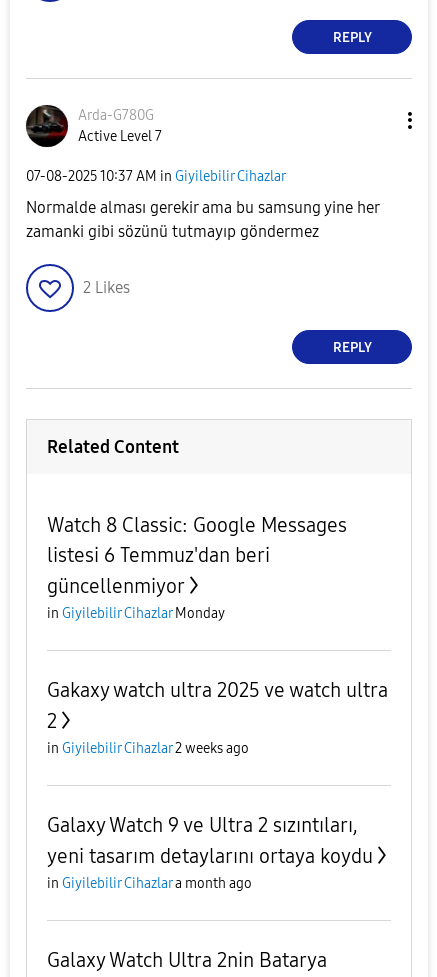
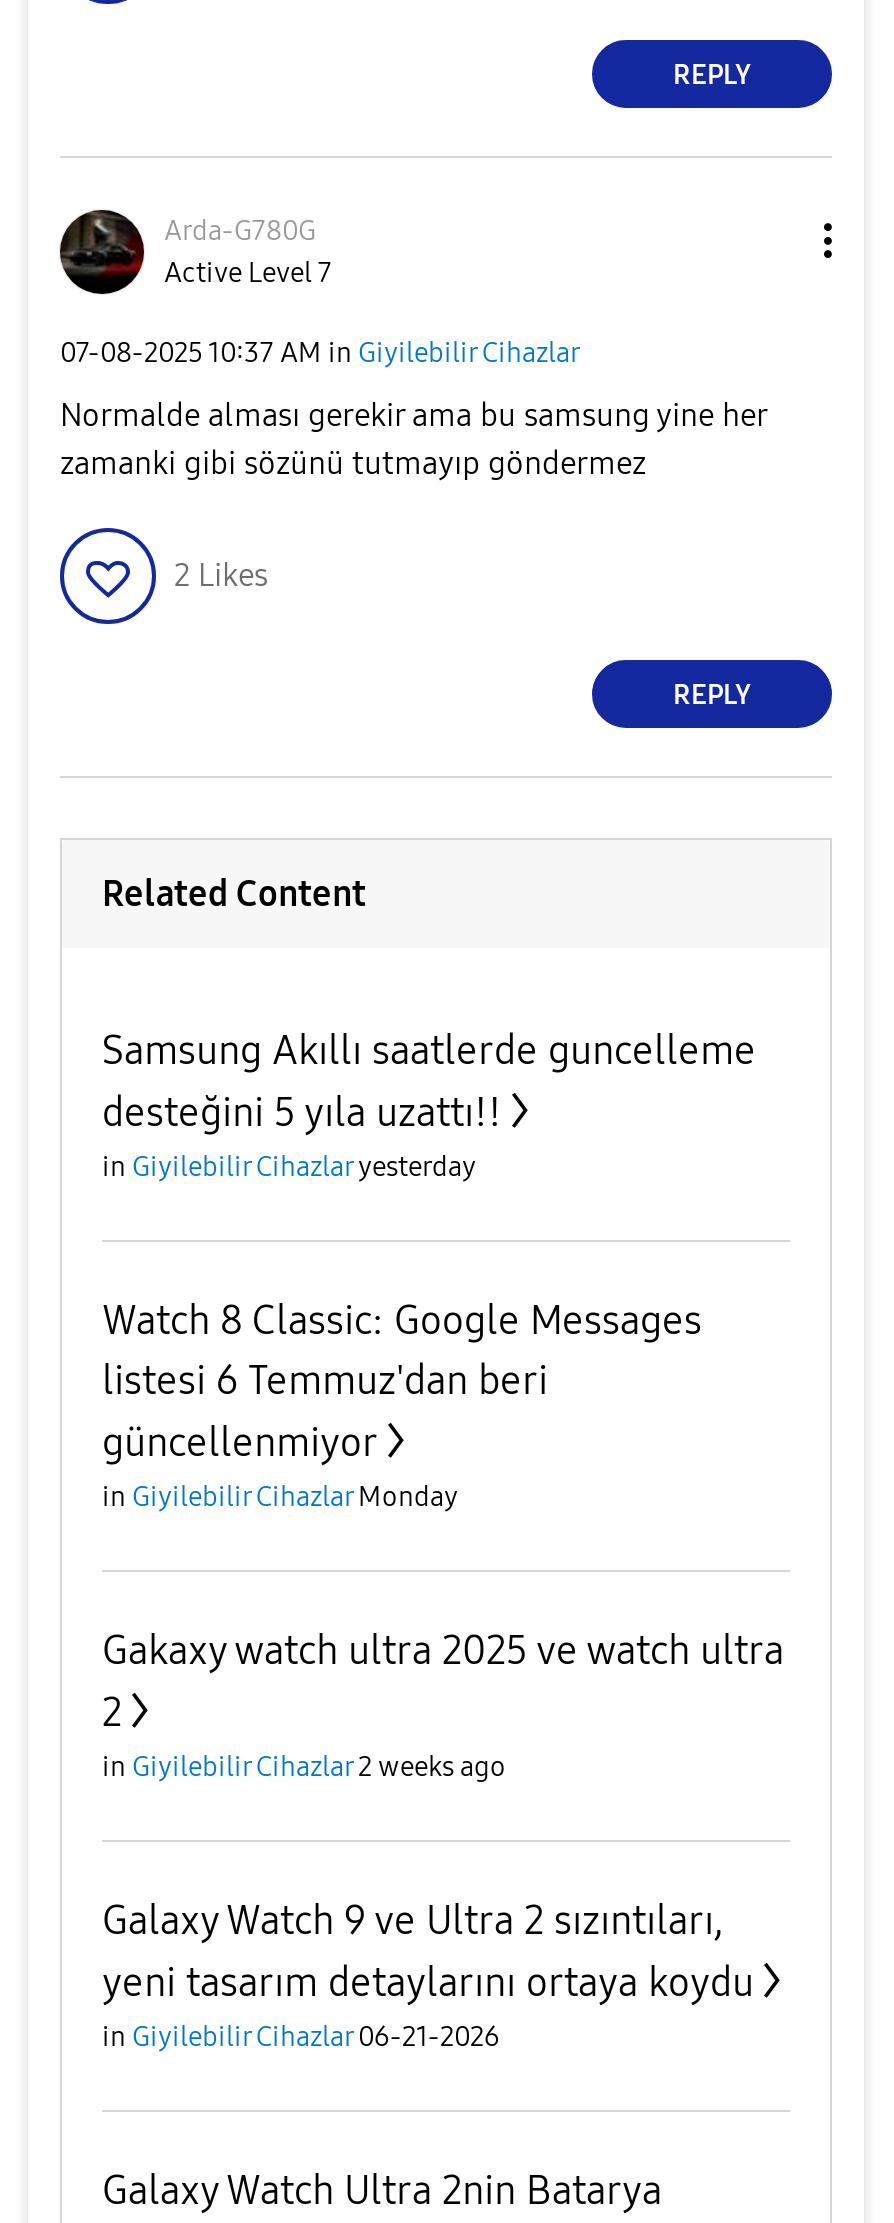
+ Samsung Akıllı saatlerde guncelleme
+ desteğini 5 yıla uzattı!!
+ in Giyilebilir Cihazlar yesterday

- in Giyilebilir Cihazlar a month ago
+ in Giyilebilir Cihazlar 06-21-2026
